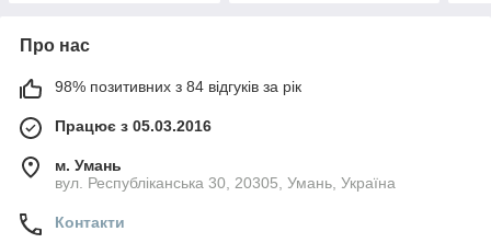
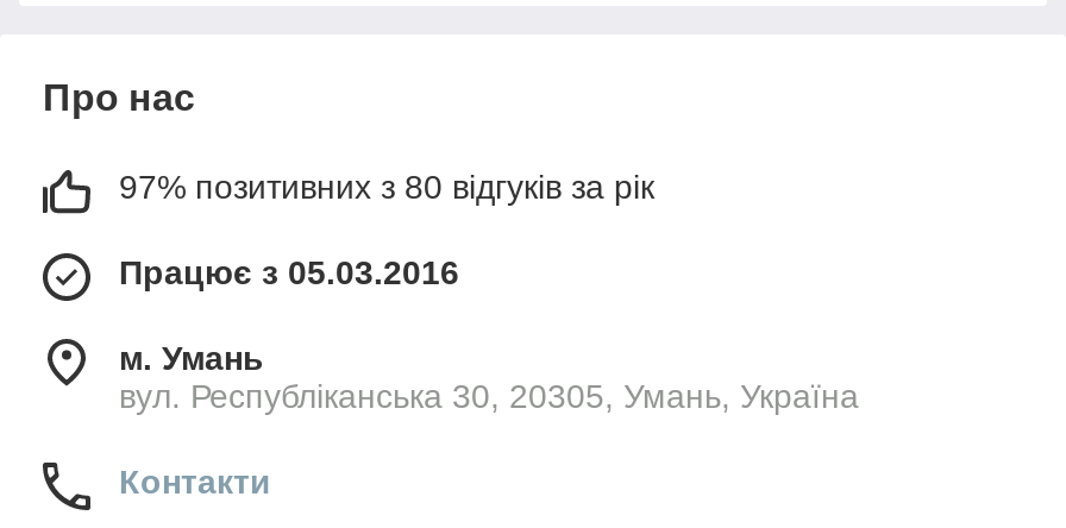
- 98% позитивних з 84 відгуків за рік
+ 97% позитивних з 80 відгуків за рік
